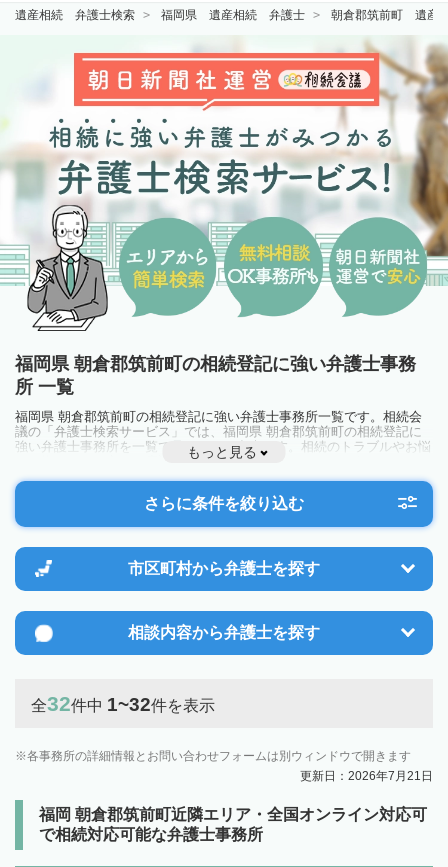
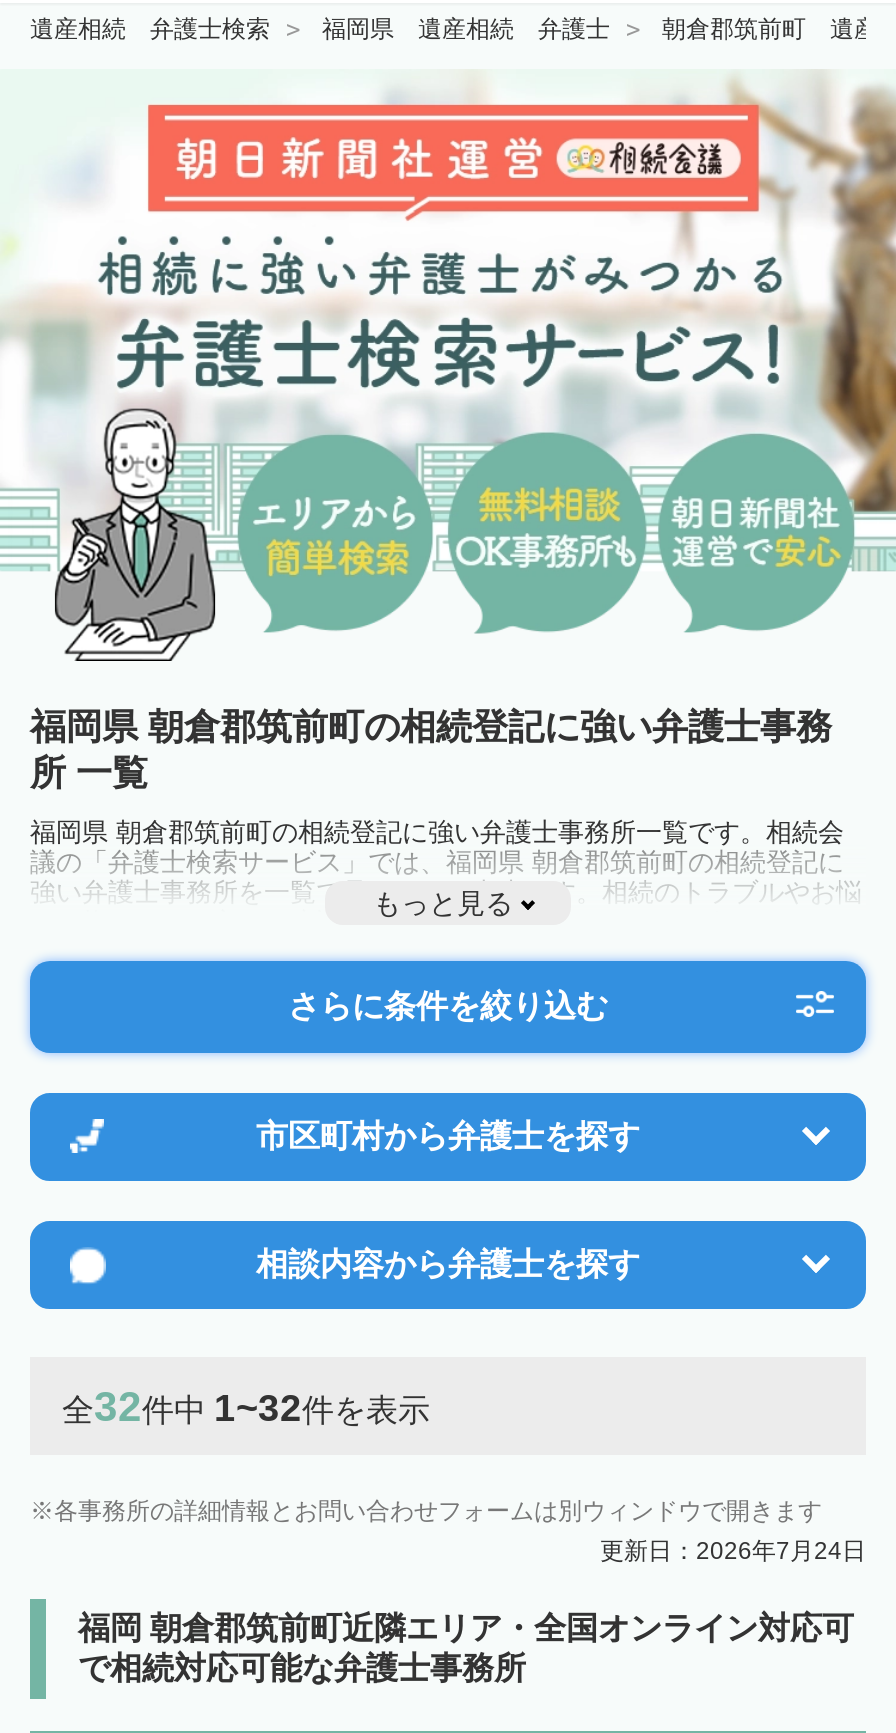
- 更新日：2026年7月21日
+ 更新日：2026年7月24日
